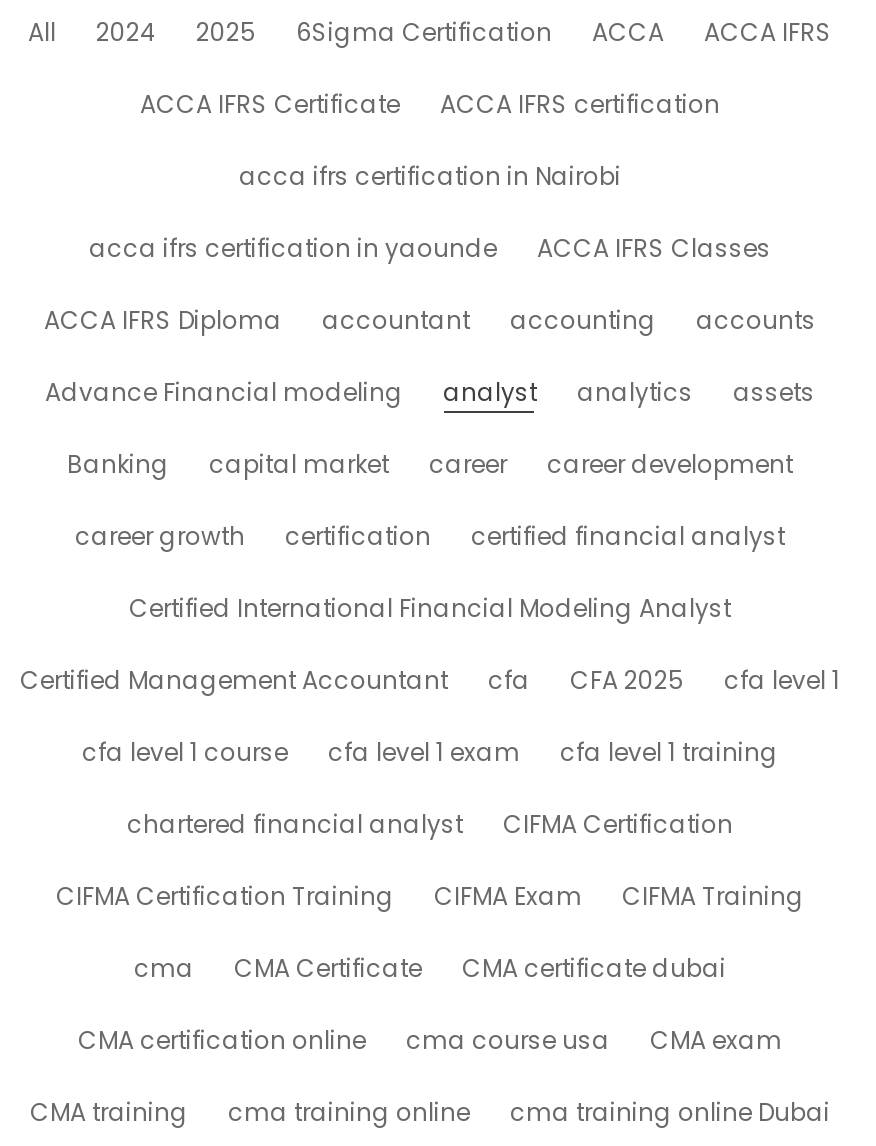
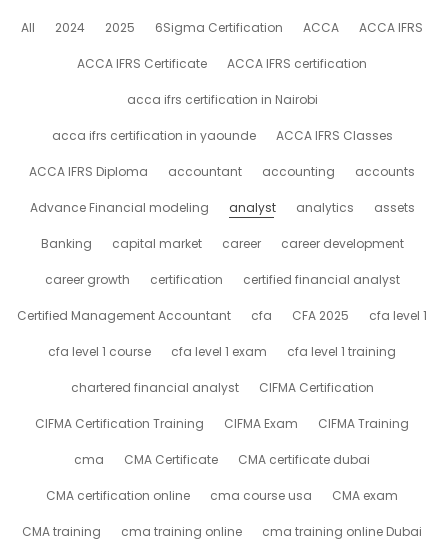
- Certified International Financial Modeling Analyst
